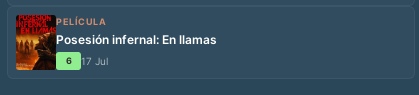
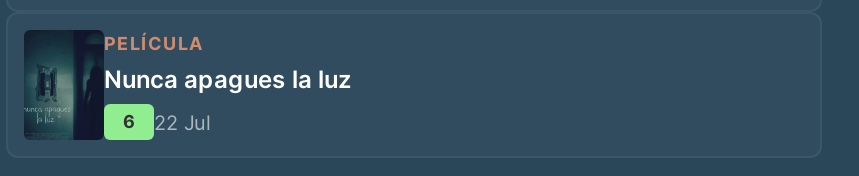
- [image]
- Posesión infernal: En llamas
+ [image]
+ Nunca apagues la luz

- 6 17 Jul
+ 6 22 Jul
